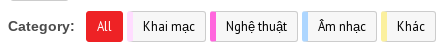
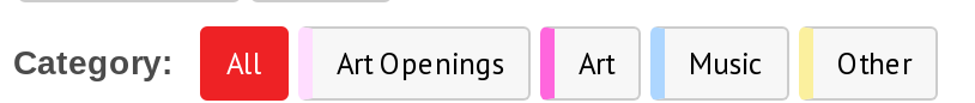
- Khai mạc
- Nghệ thuật
- Âm nhạc
- Khác
+ Art Openings
+ Art
+ Music
+ Other
